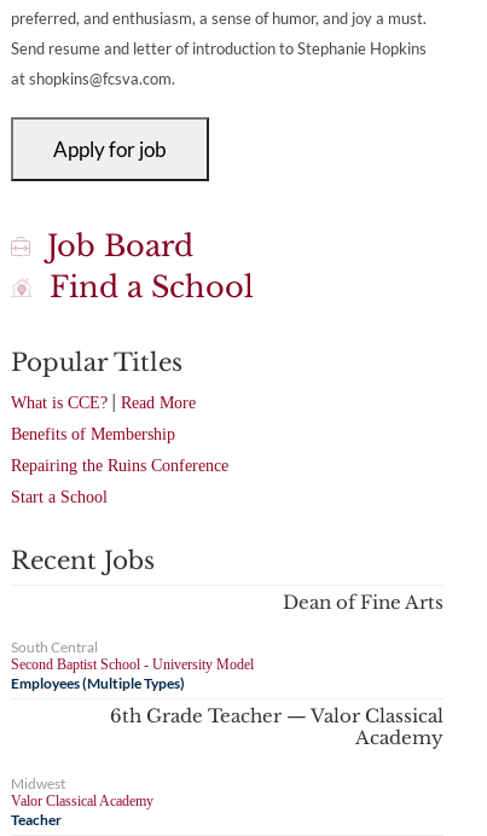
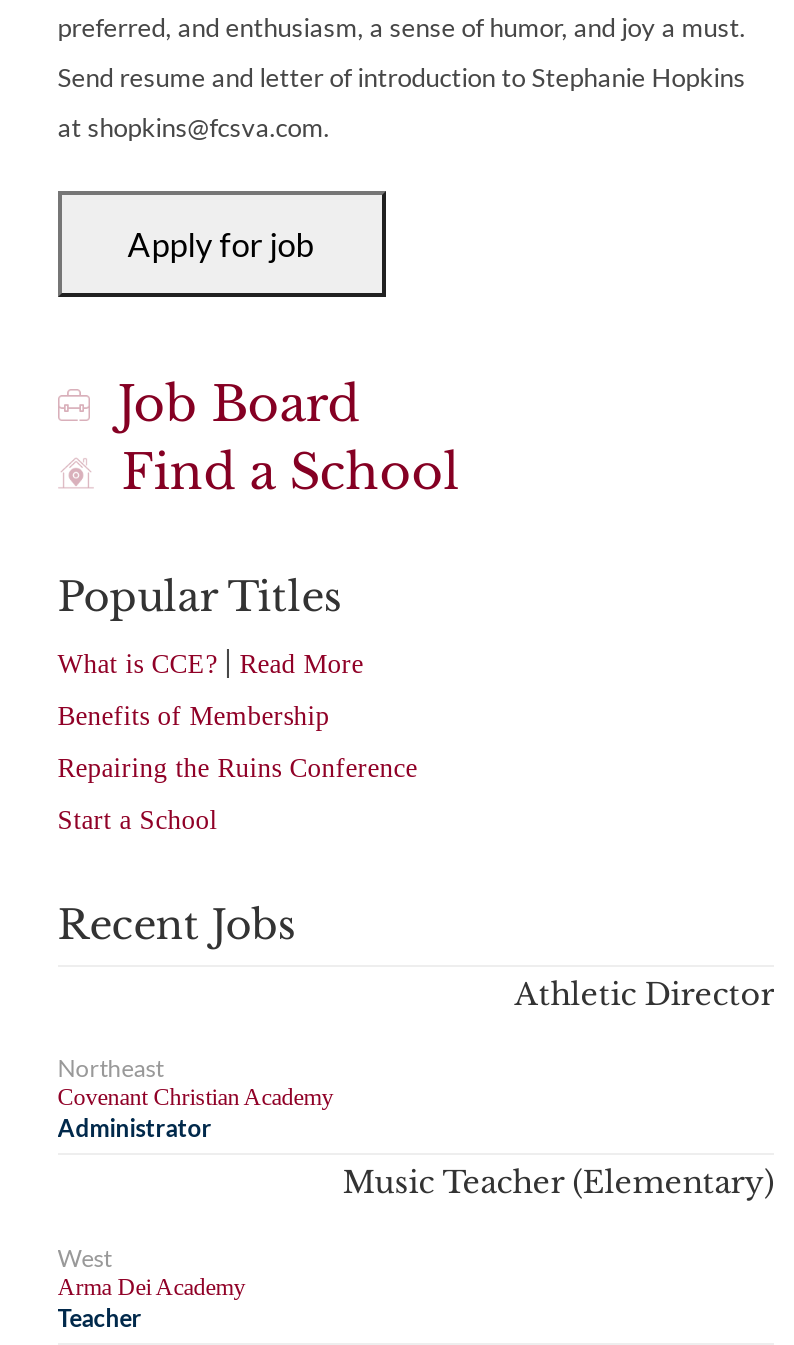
- Dean of Fine Arts
+ Athletic Director

- South Central
- Second Baptist School - University Model
- Employees (Multiple Types)
+ Northeast
+ Covenant Christian Academy
+ Administrator

- 6th Grade Teacher — Valor Classical
- Academy
+ Music Teacher (Elementary)

- Midwest
- Valor Classical Academy
+ West
+ Arma Dei Academy
